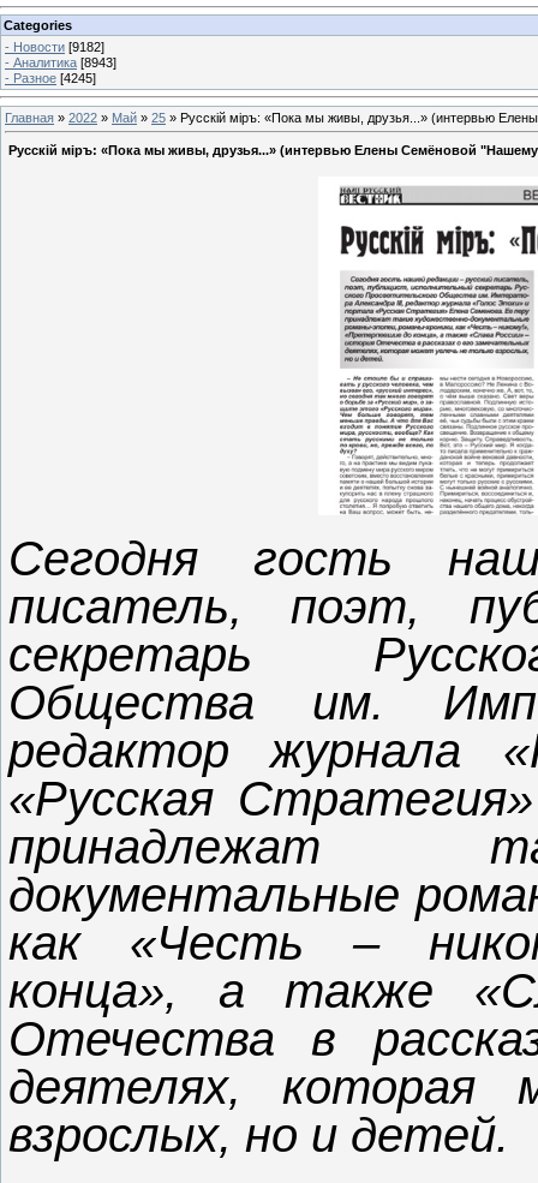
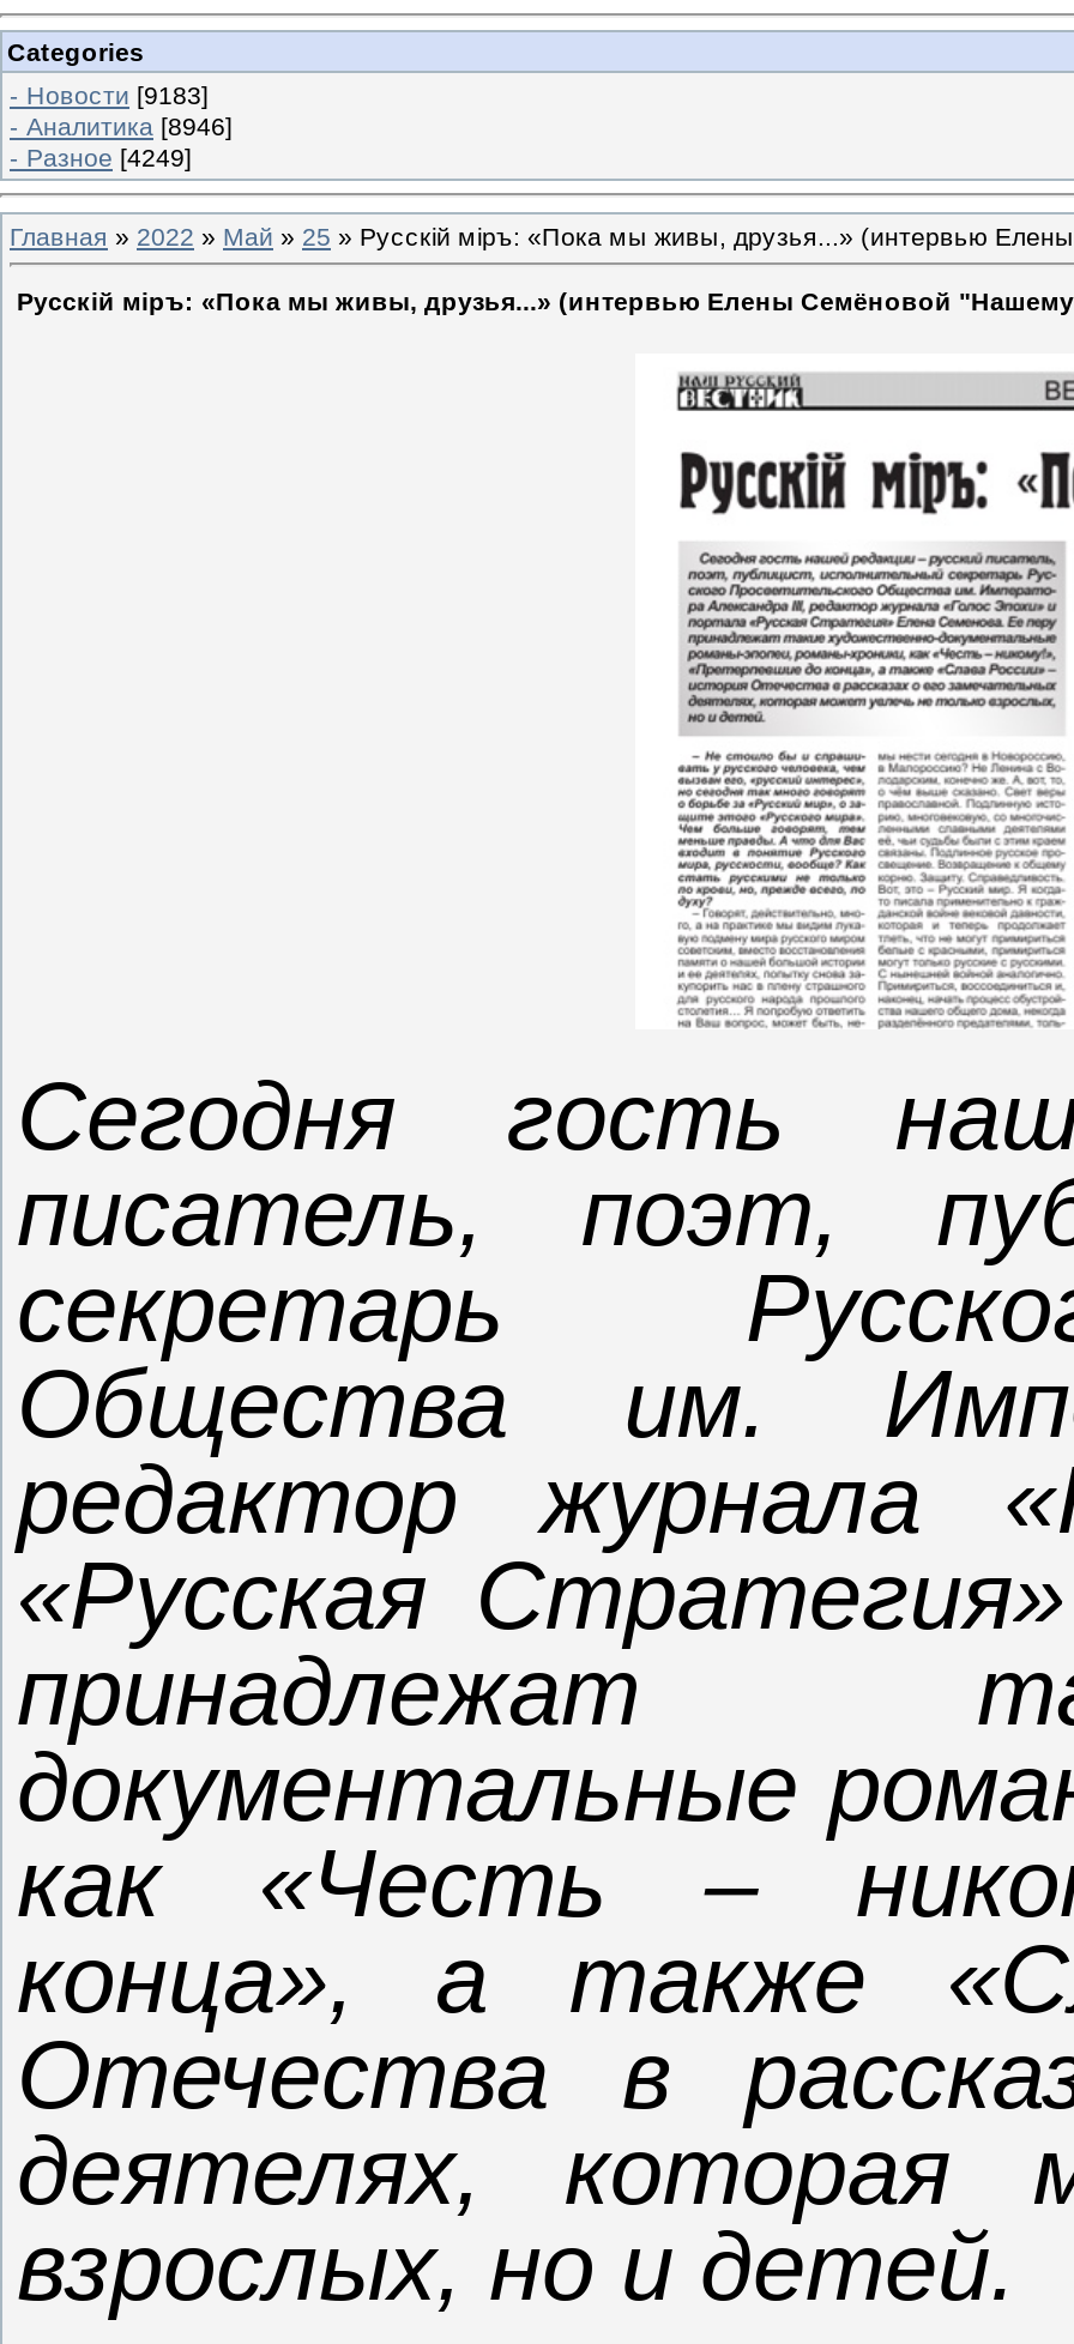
- - Новости [9182]
+ - Новости [9183]

- - Аналитика [8943]
+ - Аналитика [8946]

- - Разное [4245]
+ - Разное [4249]
